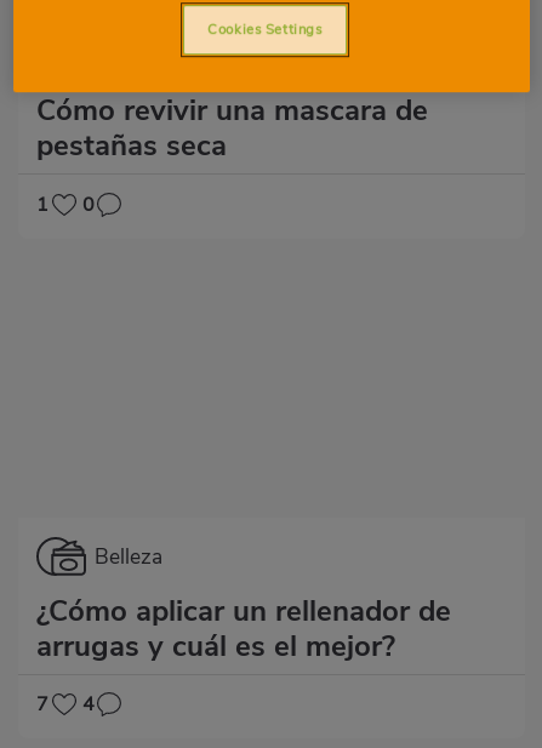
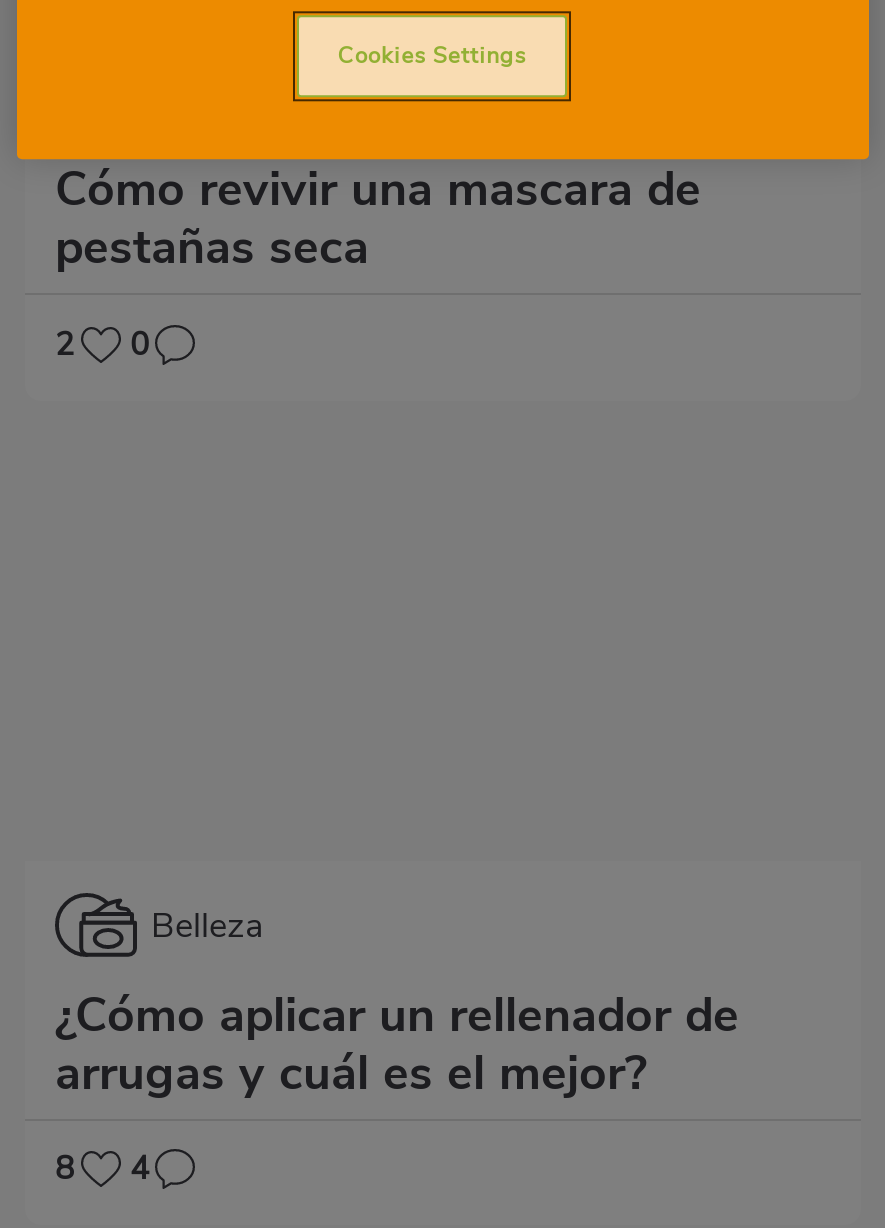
- 1 0
+ 2 0

- 7 4
+ 8 4
